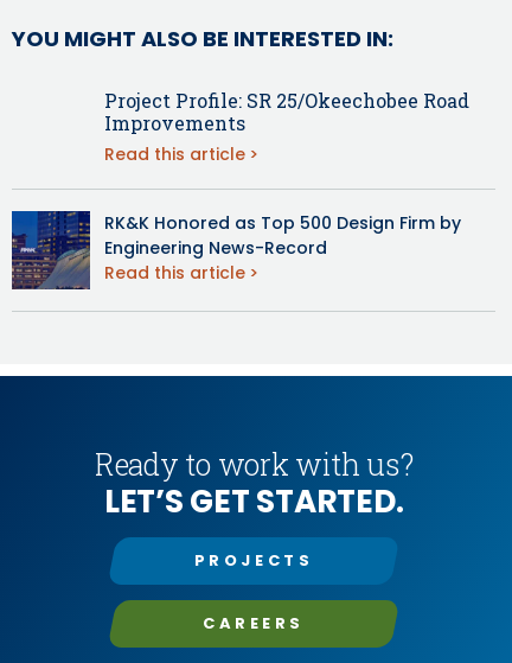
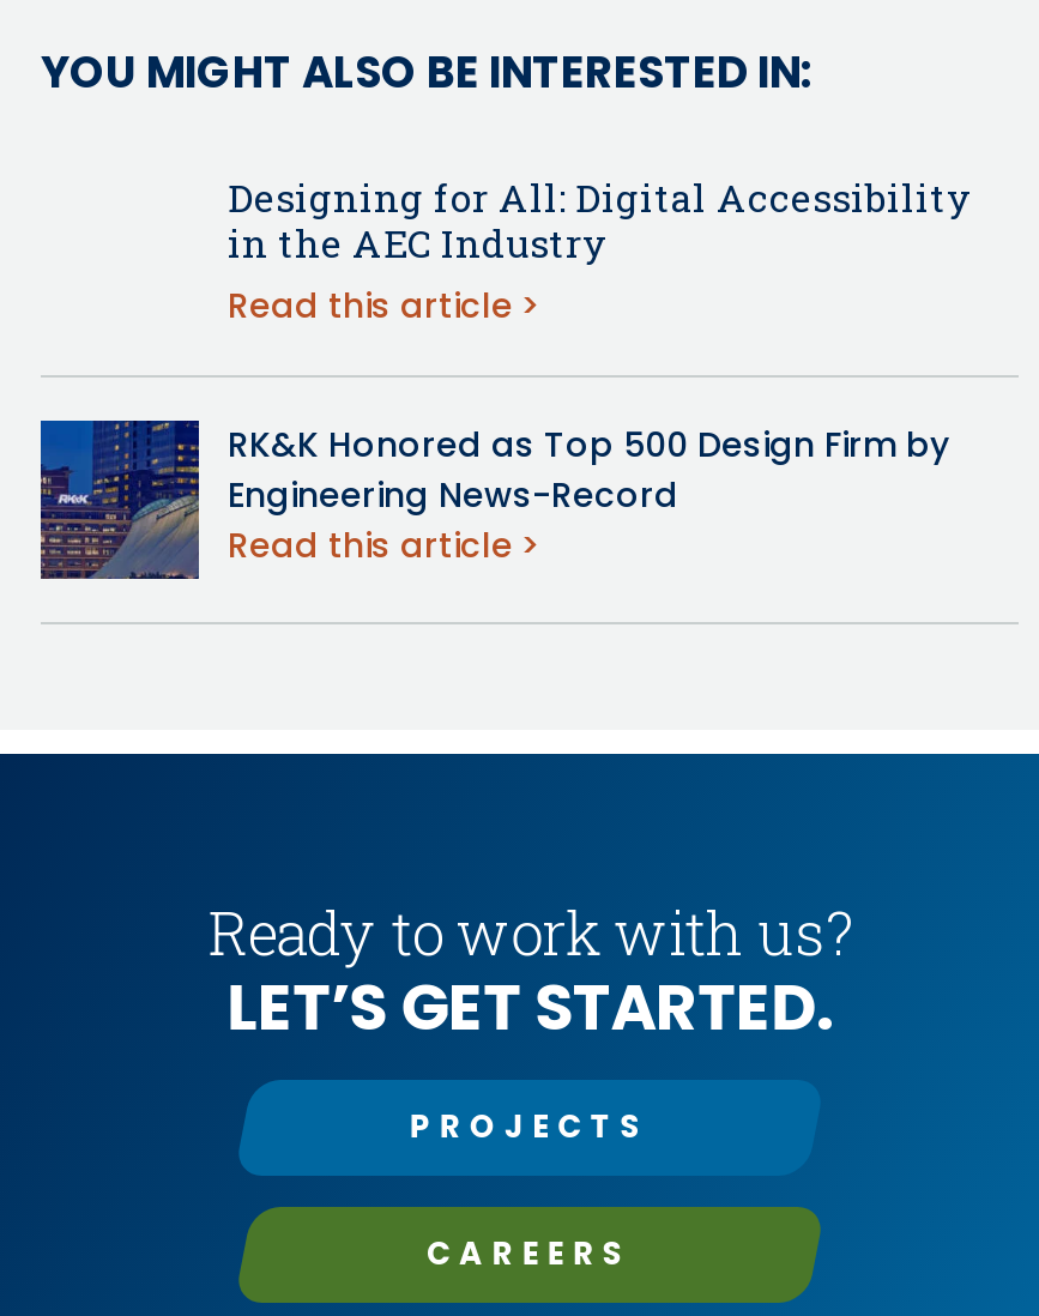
- Project Profile: SR 25/Okeechobee Road
- Improvements
+ Designing for All: Digital Accessibility
+ in the AEC Industry
